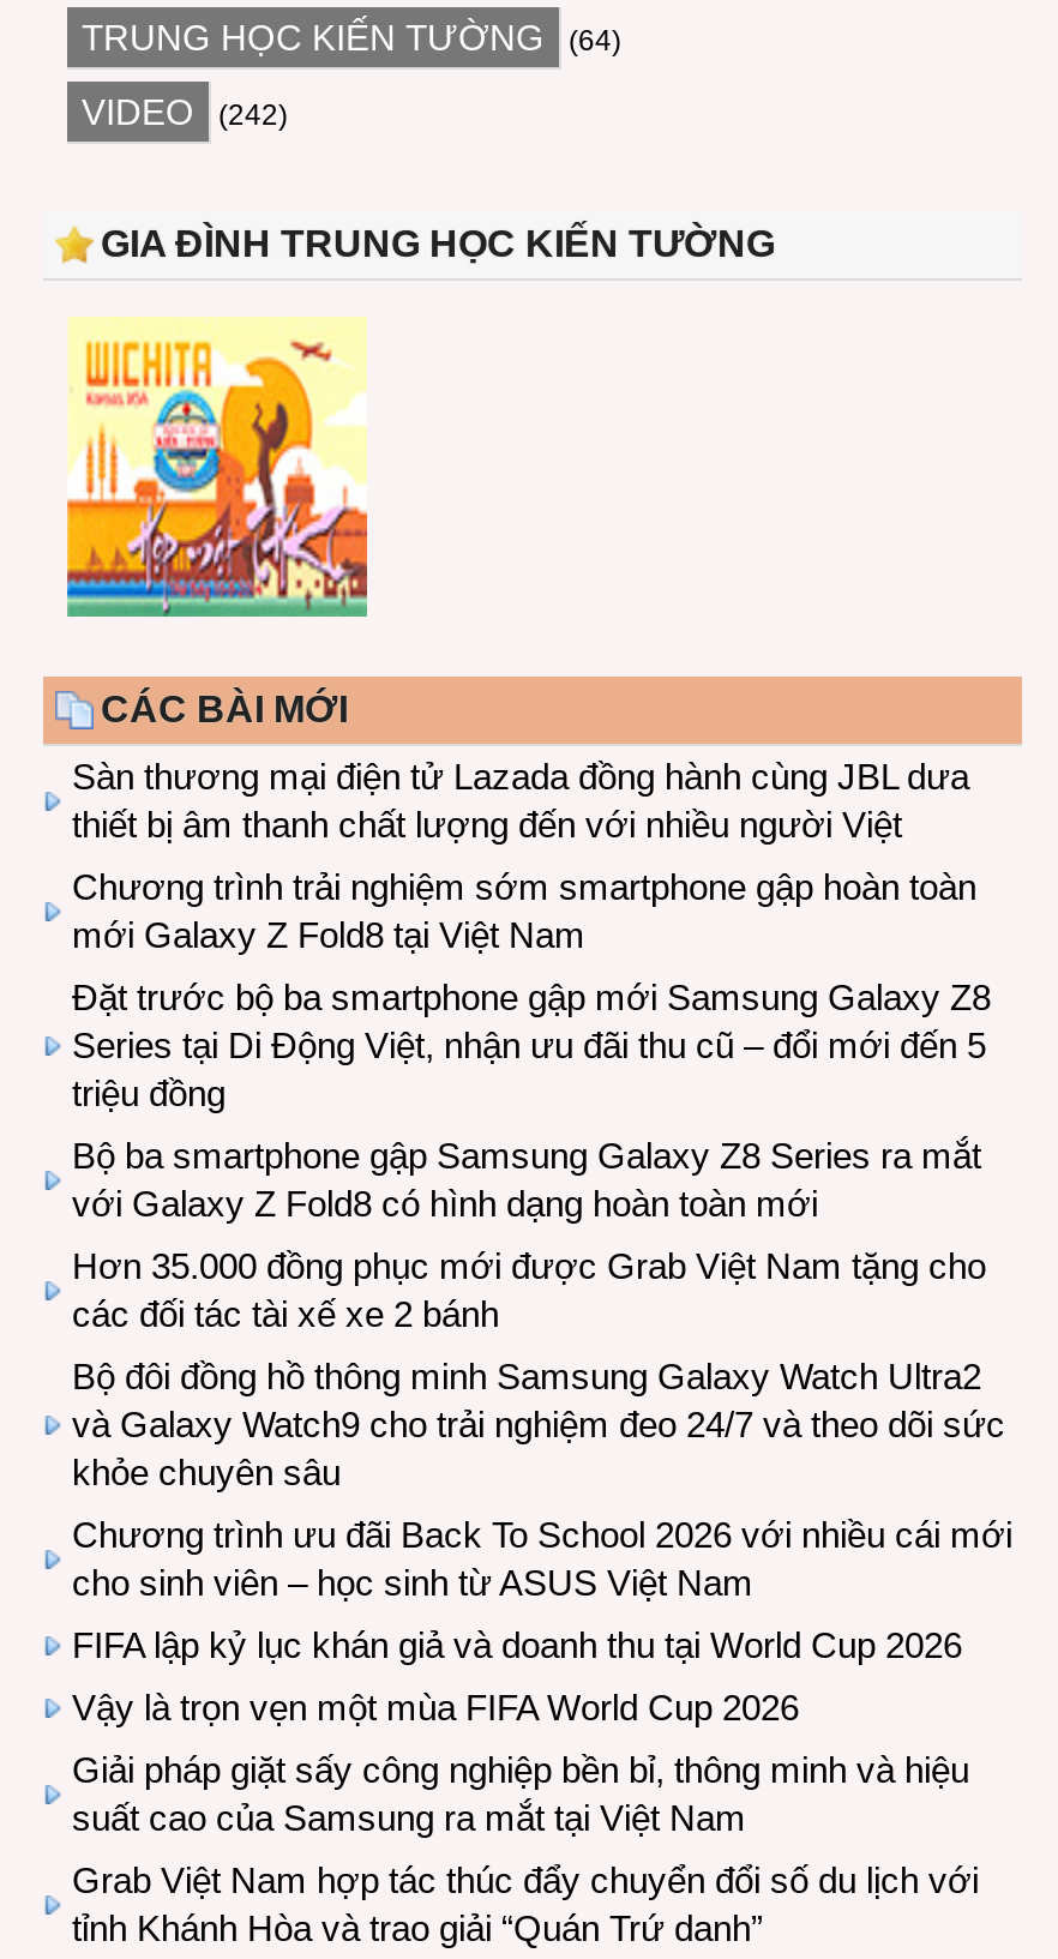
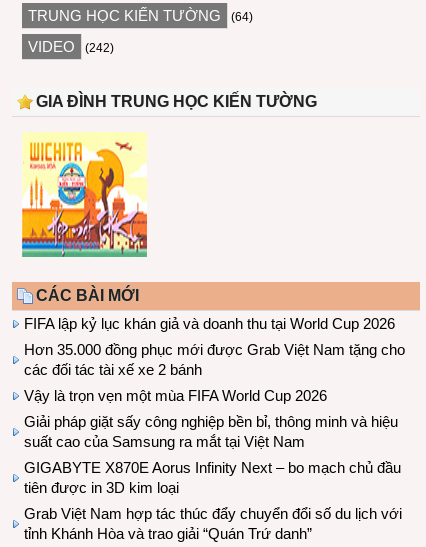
- Sàn thương mại điện tử Lazada đồng hành cùng JBL dưa
- thiết bị âm thanh chất lượng đến với nhiều người Việt
- Chương trình trải nghiệm sớm smartphone gập hoàn toàn
- mới Galaxy Z Fold8 tại Việt Nam
- Đặt trước bộ ba smartphone gập mới Samsung Galaxy Z8
- Series tại Di Động Việt, nhận ưu đãi thu cũ – đổi mới đến 5
- triệu đồng
- Bộ ba smartphone gập Samsung Galaxy Z8 Series ra mắt
- với Galaxy Z Fold8 có hình dạng hoàn toàn mới

- Bộ đôi đồng hồ thông minh Samsung Galaxy Watch Ultra2
- và Galaxy Watch9 cho trải nghiệm đeo 24/7 và theo dõi sức
- khỏe chuyên sâu
- Chương trình ưu đãi Back To School 2026 với nhiều cái mới
- cho sinh viên – học sinh từ ASUS Việt Nam

moved up: FIFA lập kỷ lục khán giả và doanh thu tại World Cup 2026

moved up: Vậy là trọn vẹn một mùa FIFA World Cup 2026 | Giải pháp giặt sấy công nghiệp bền bỉ, thông minh và hiệu | suất cao của Samsung ra mắt tại Việt Nam

+ GIGABYTE X870E Aorus Infinity Next – bo mạch chủ đầu
+ tiên được in 3D kim loại
